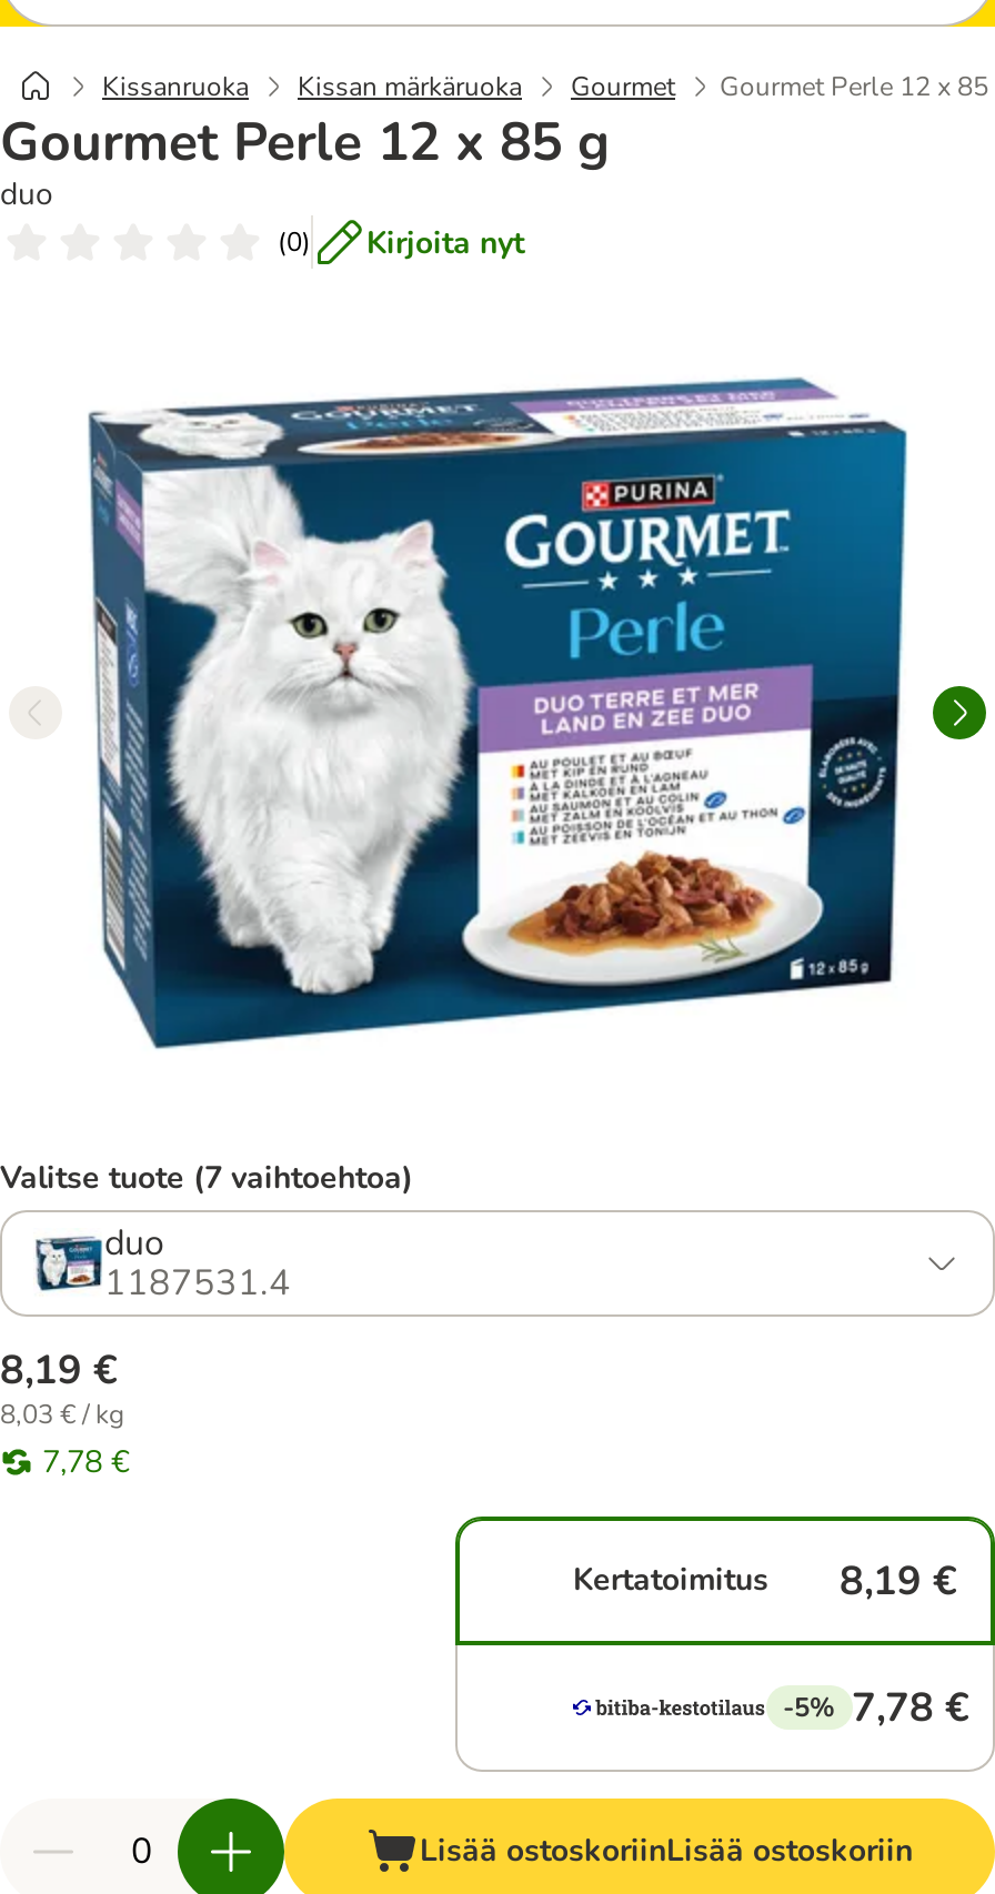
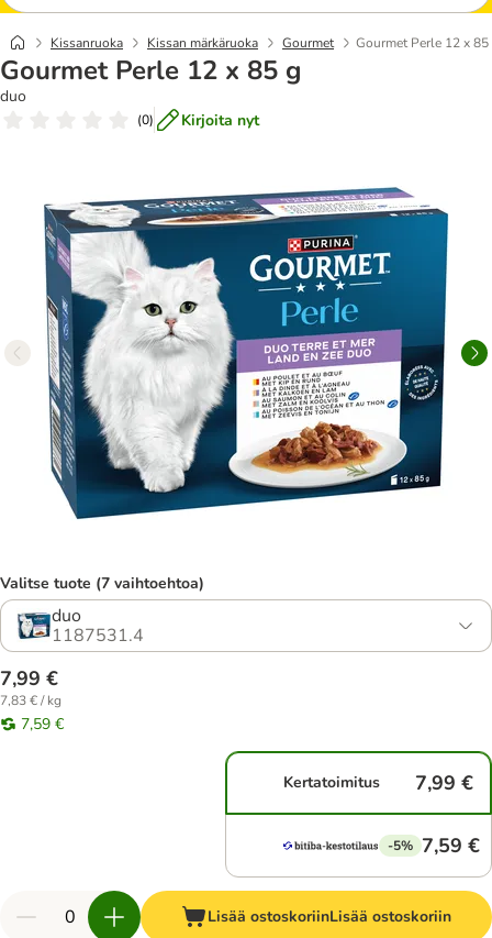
- 8,19 €
+ 7,99 €

- 8,03 € / kg
+ 7,83 € / kg

- 7,78 €
+ 7,59 €

- Kertatoimitus 8,19 €
+ Kertatoimitus 7,99 €

- -5% 7,78 €
+ -5% 7,59 €
